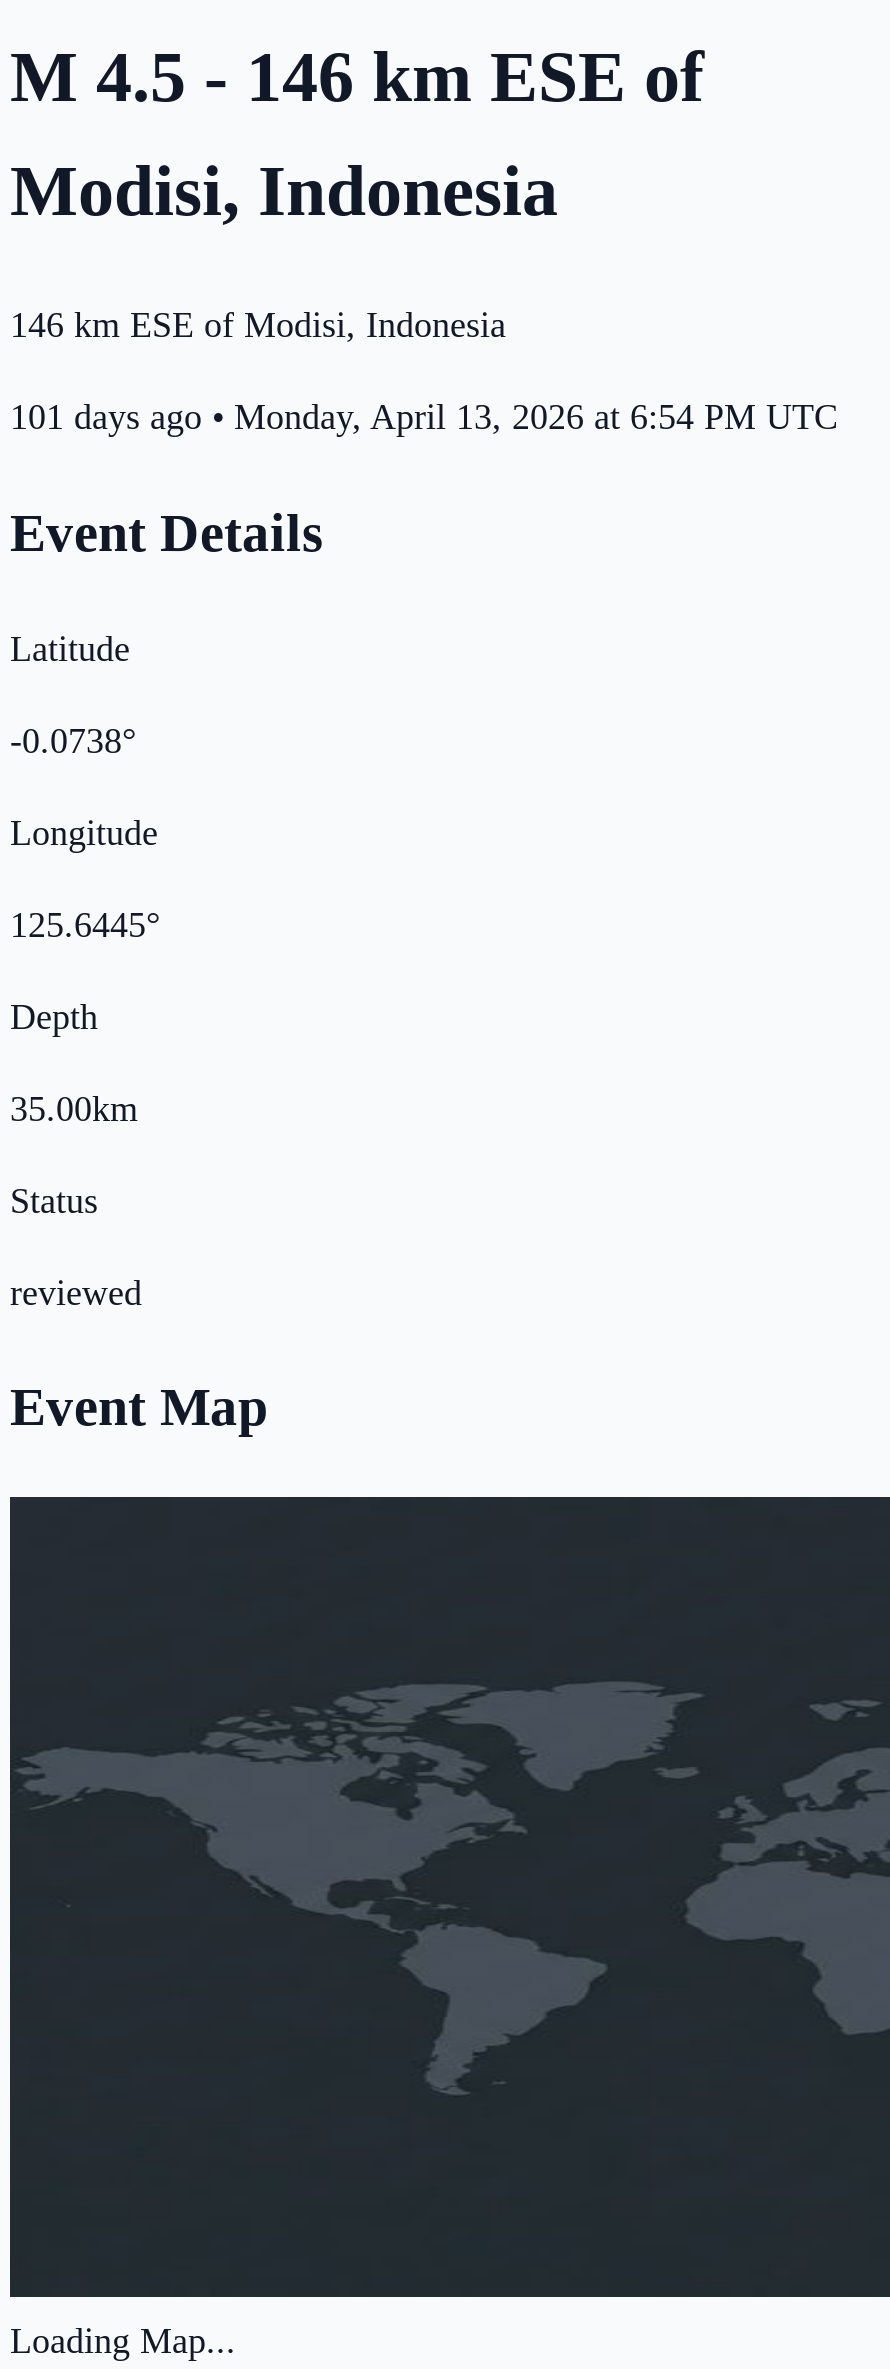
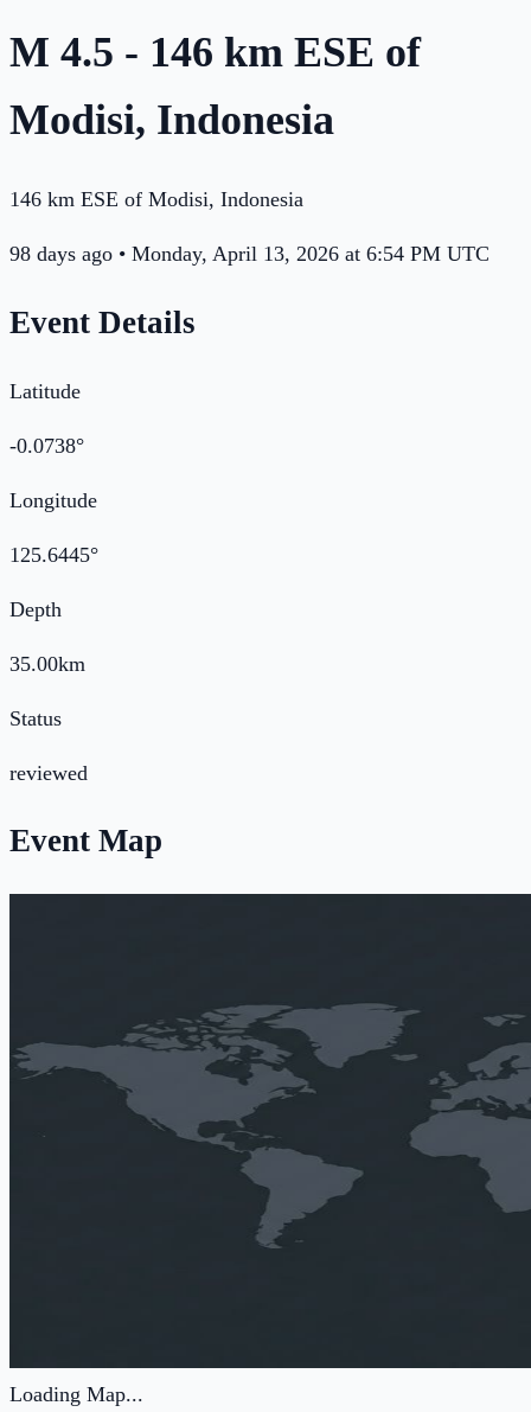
- 101 days ago • Monday, April 13, 2026 at 6:54 PM UTC
+ 98 days ago • Monday, April 13, 2026 at 6:54 PM UTC
